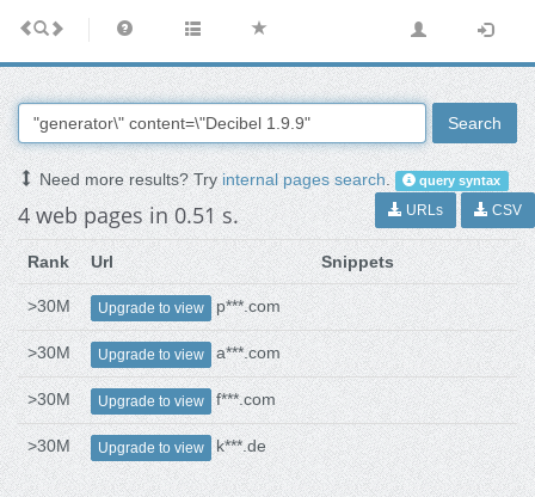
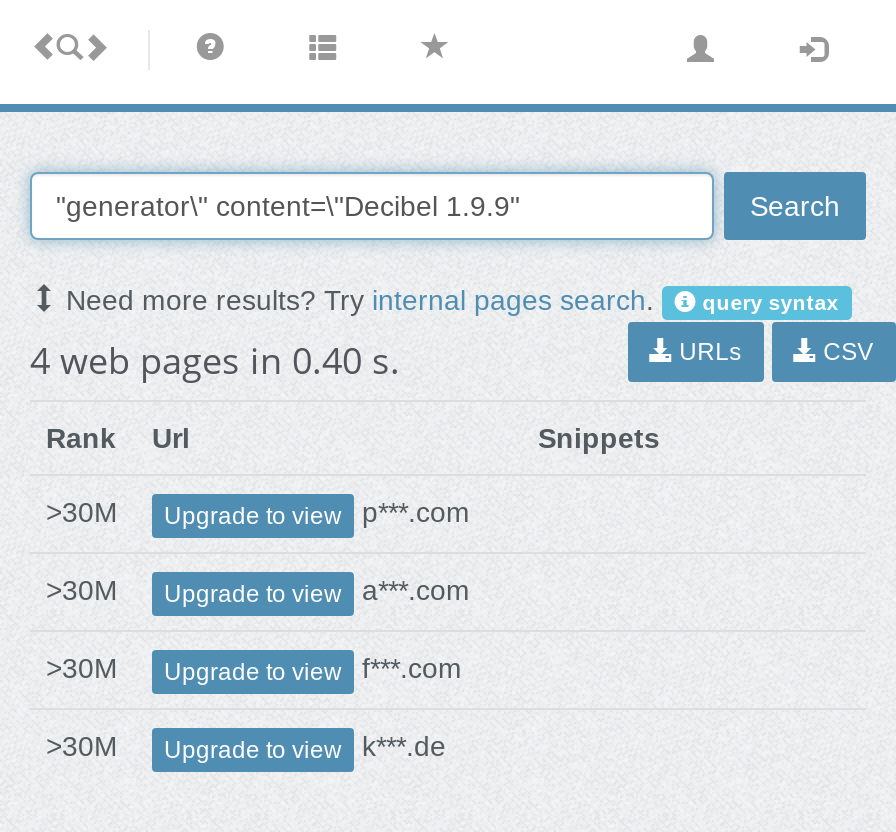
- 4 web pages in 0.51 s.
+ 4 web pages in 0.40 s.
